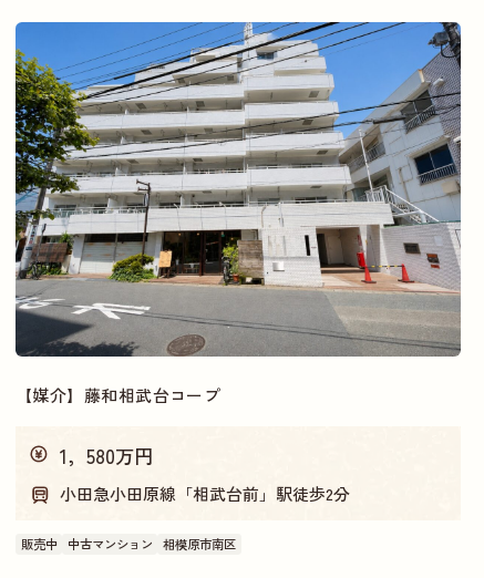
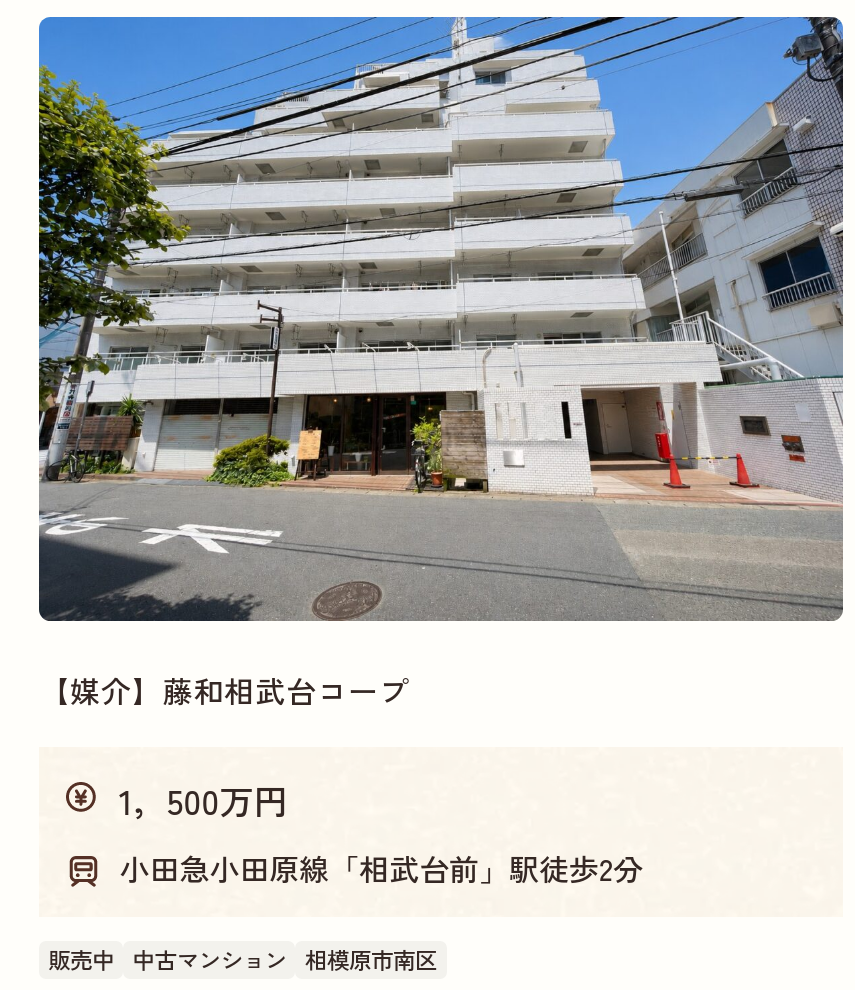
- 1，580万円
+ 1，500万円
